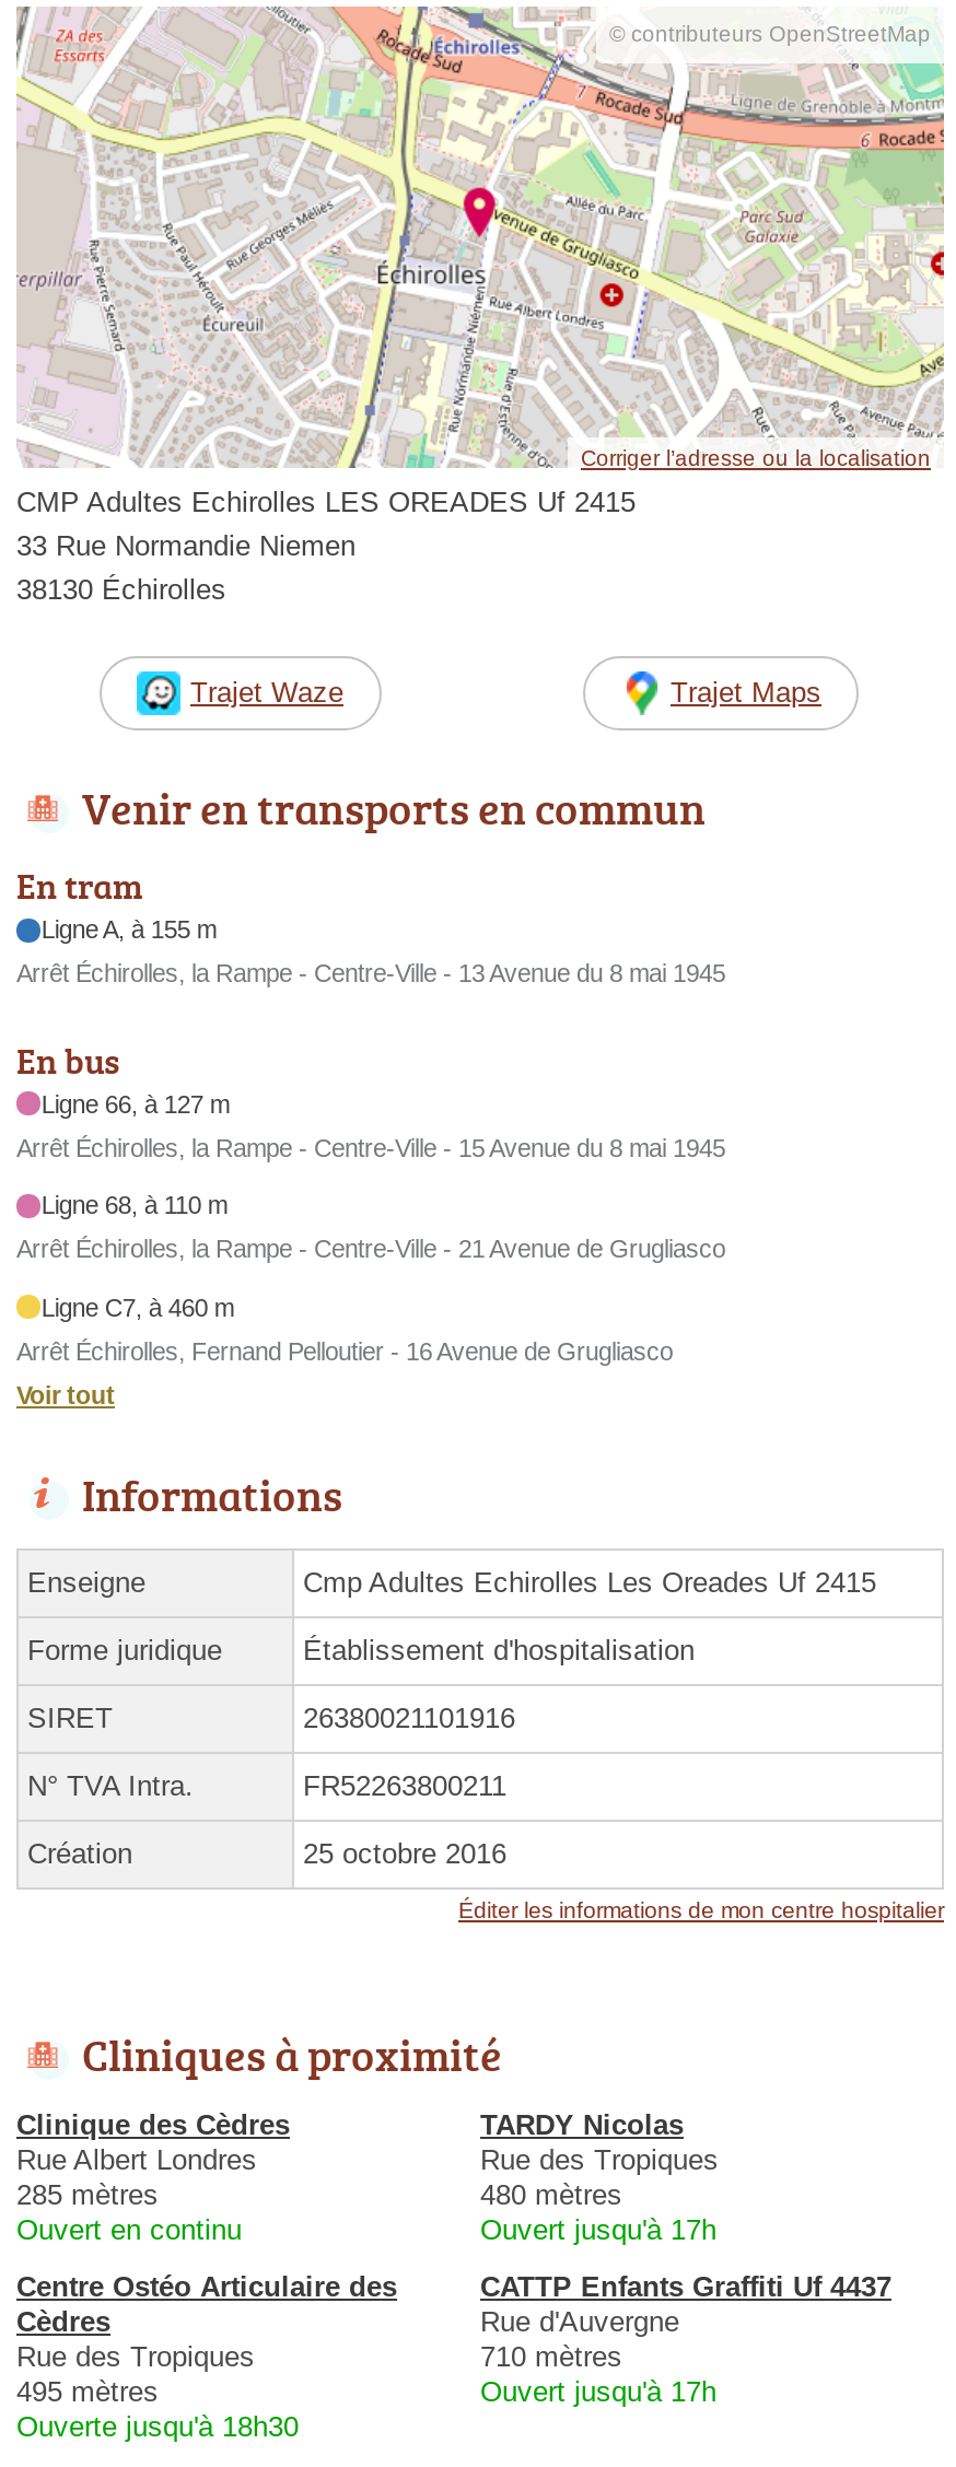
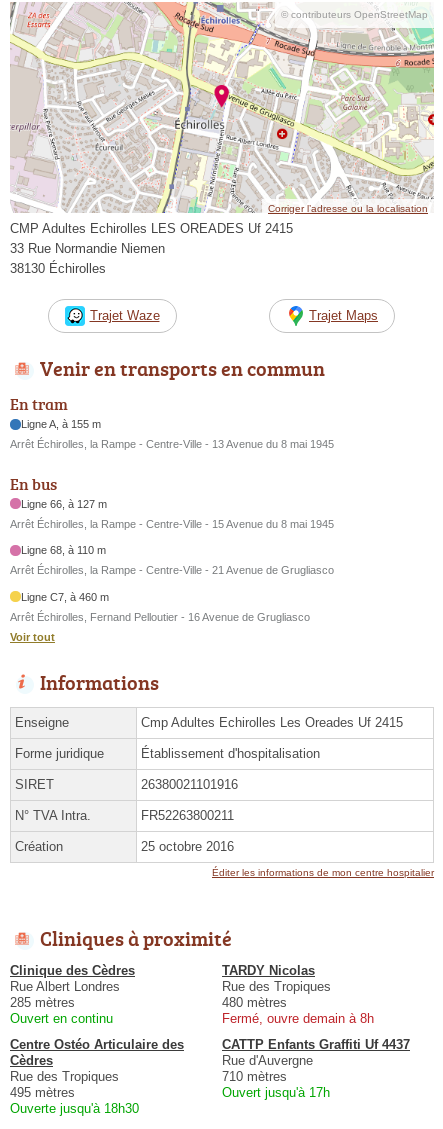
- Ouvert jusqu'à 17h
+ Fermé, ouvre demain à 8h
